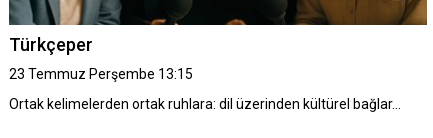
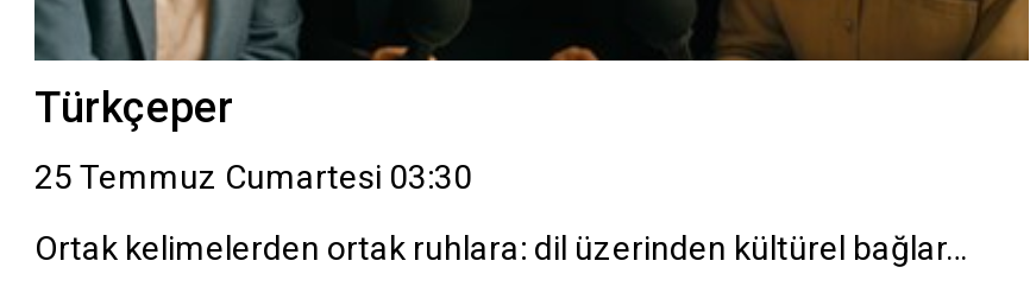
- 23 Temmuz Perşembe 13:15
+ 25 Temmuz Cumartesi 03:30
